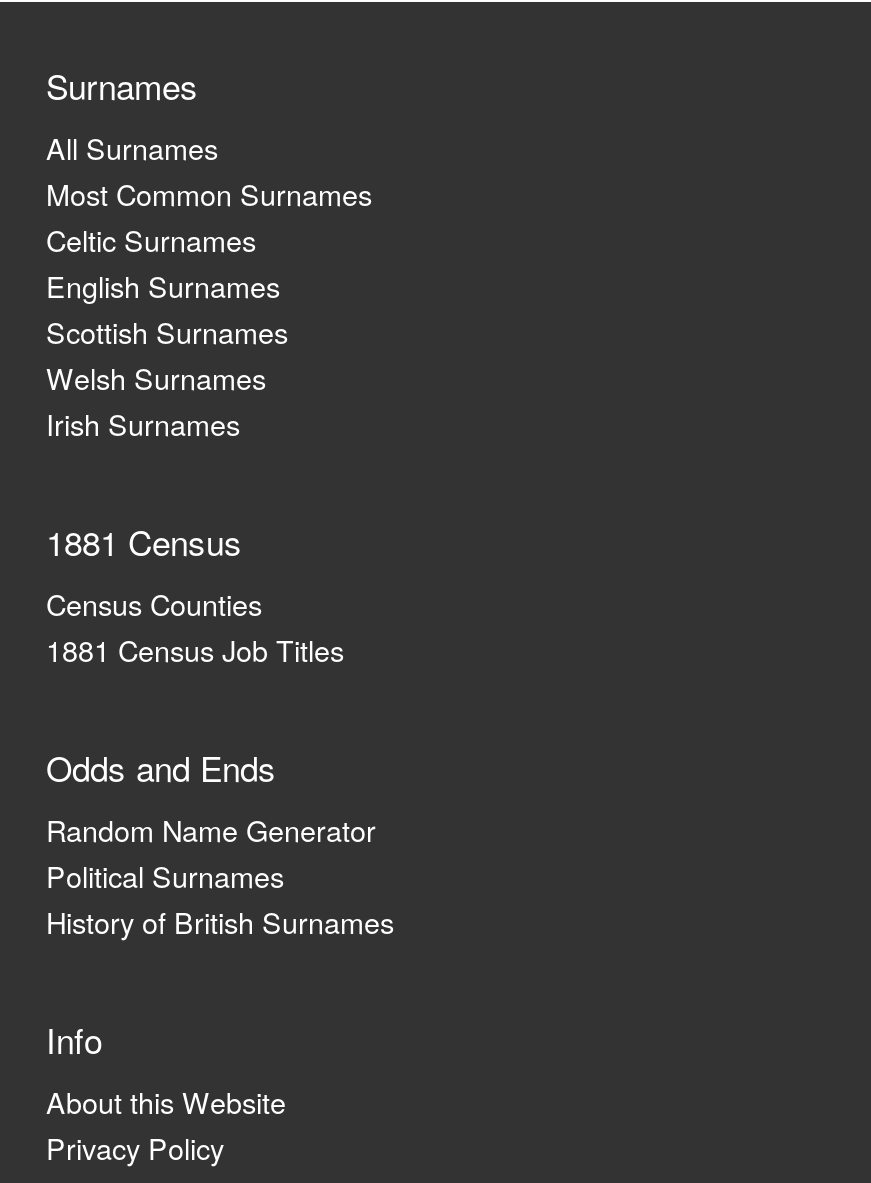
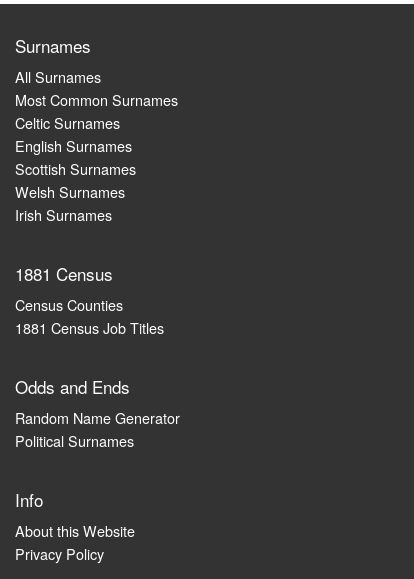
- History of British Surnames
